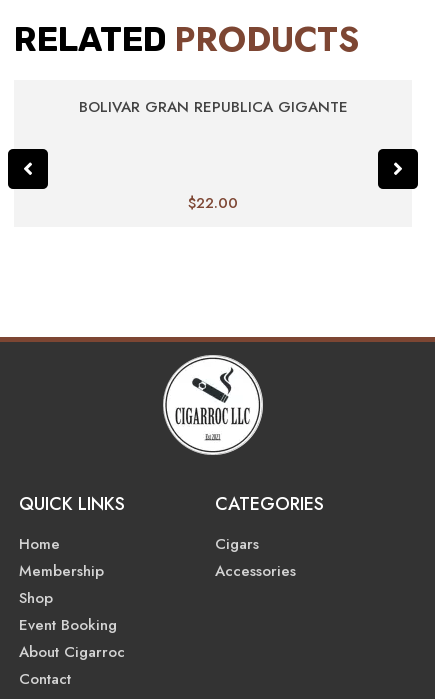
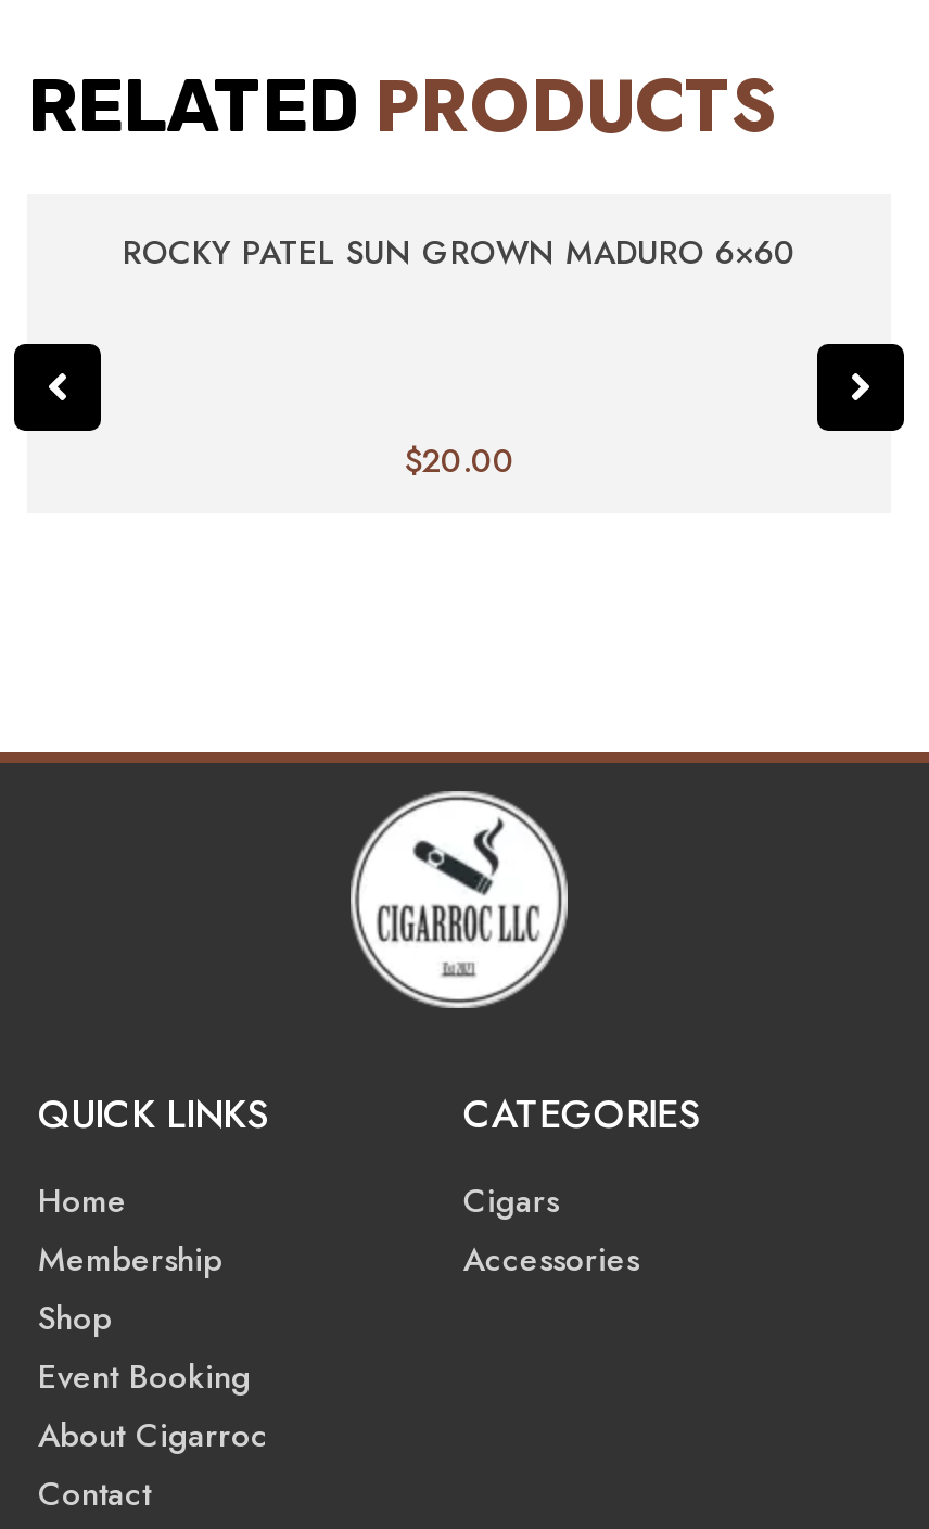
- BOLIVAR GRAN REPUBLICA GIGANTE
+ ROCKY PATEL SUN GROWN MADURO 6×60

- $22.00
+ $20.00
